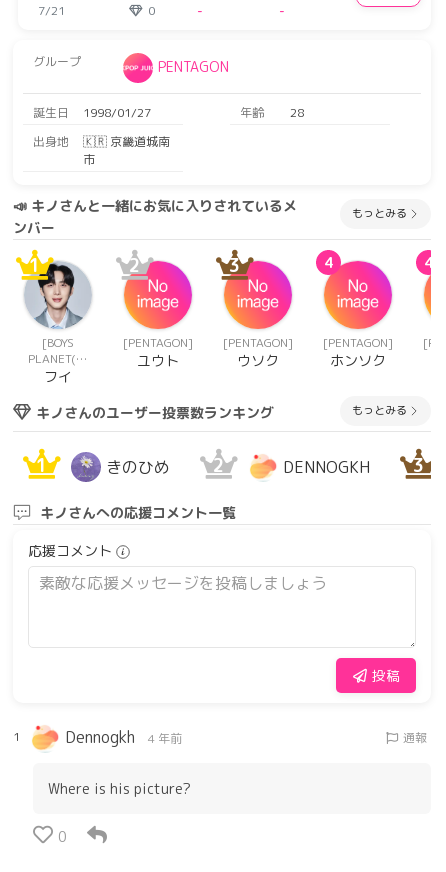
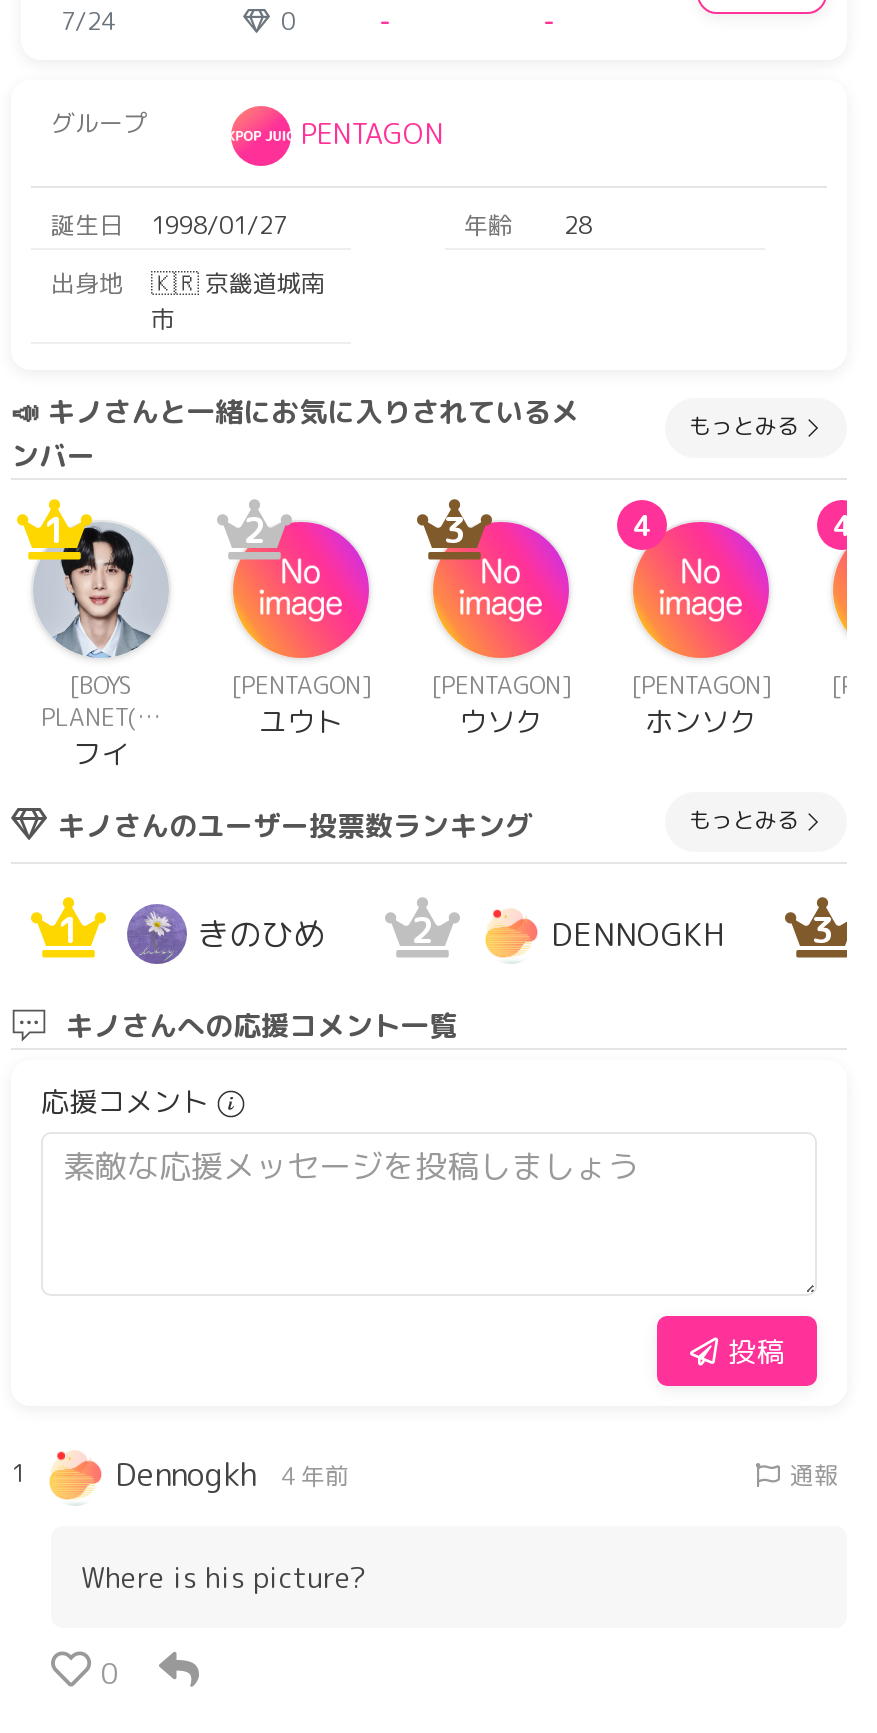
- 7/21
+ 7/24
